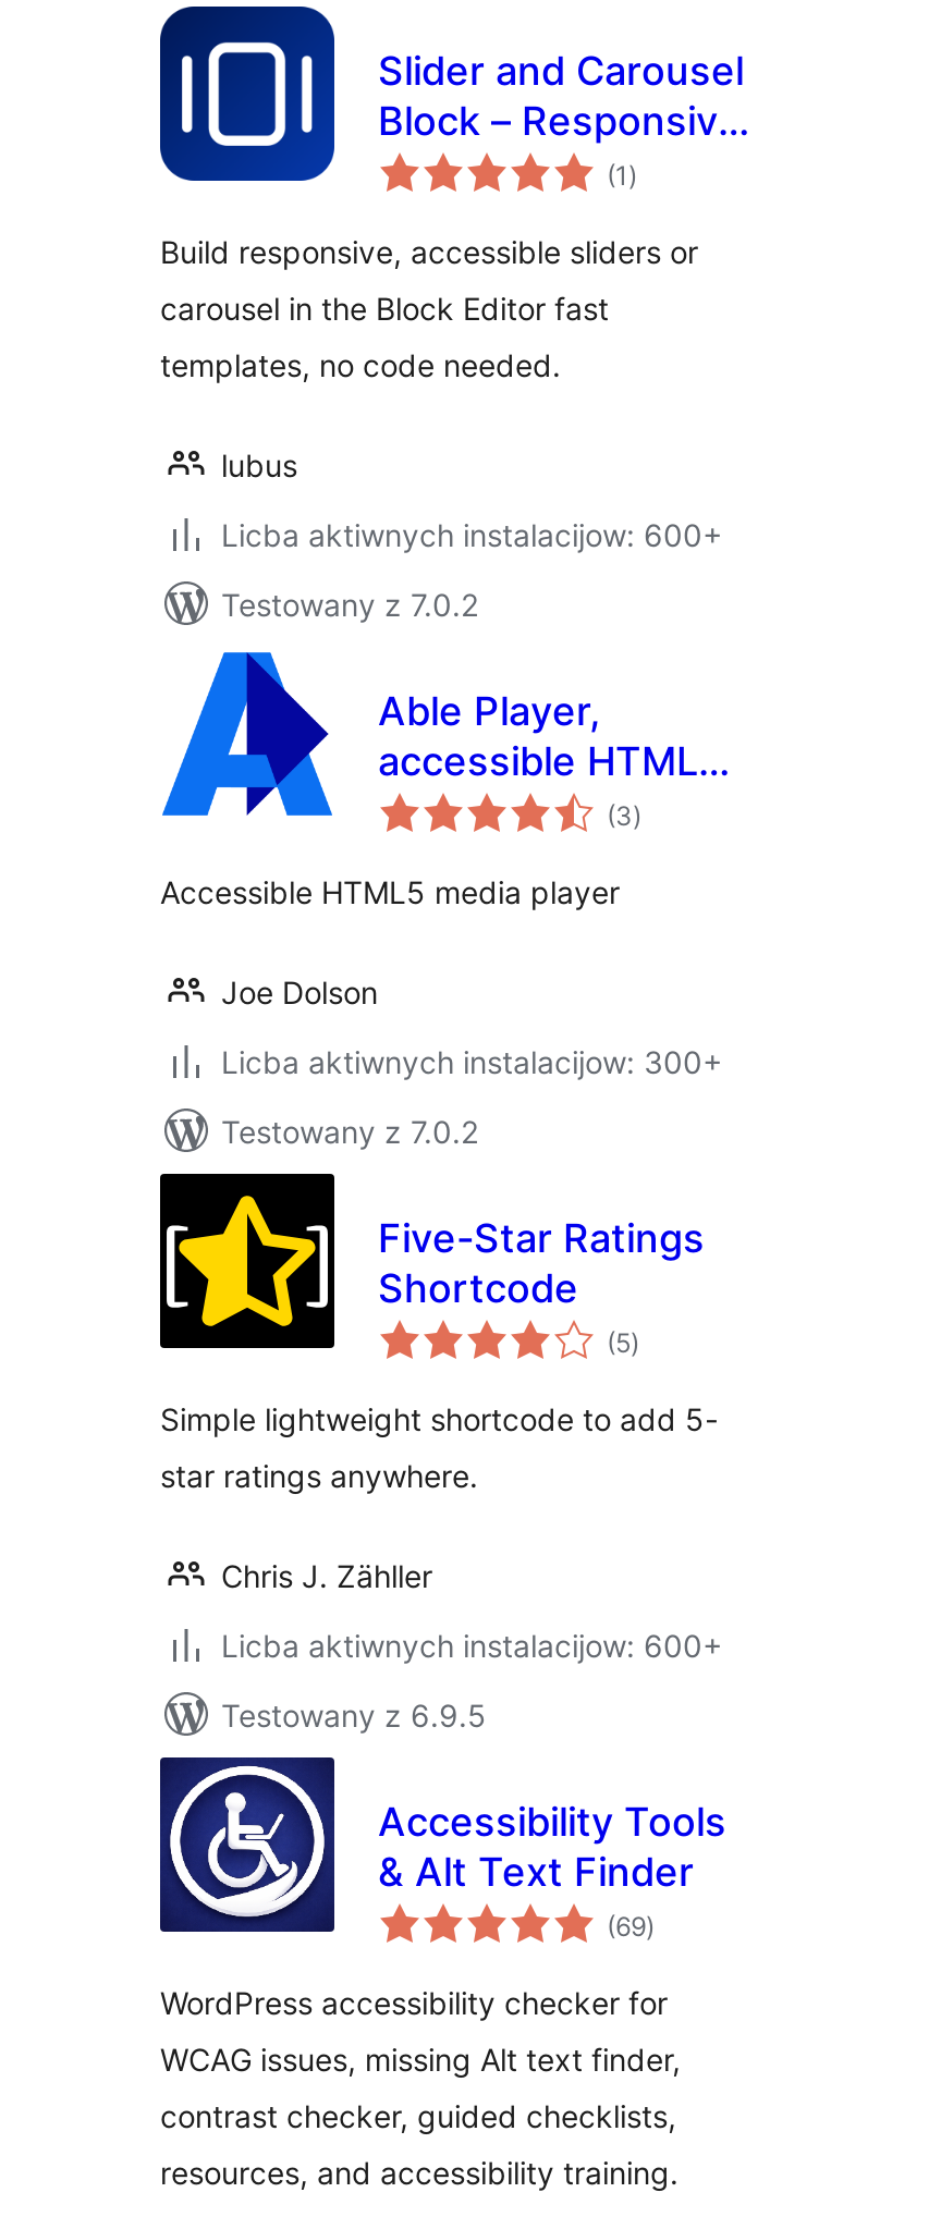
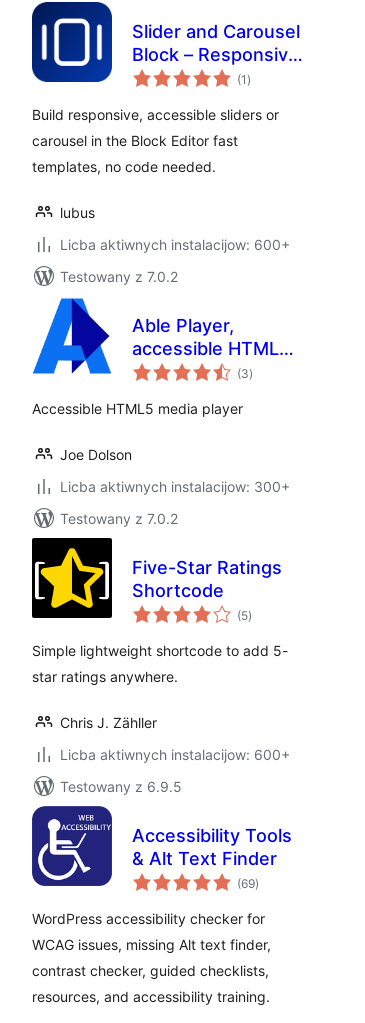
- [image]
+ [image]
